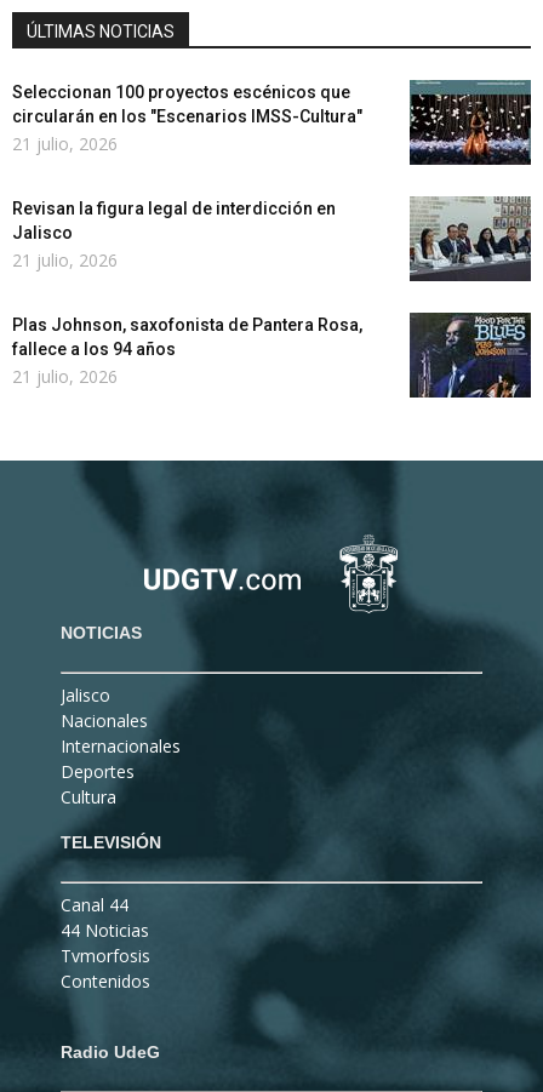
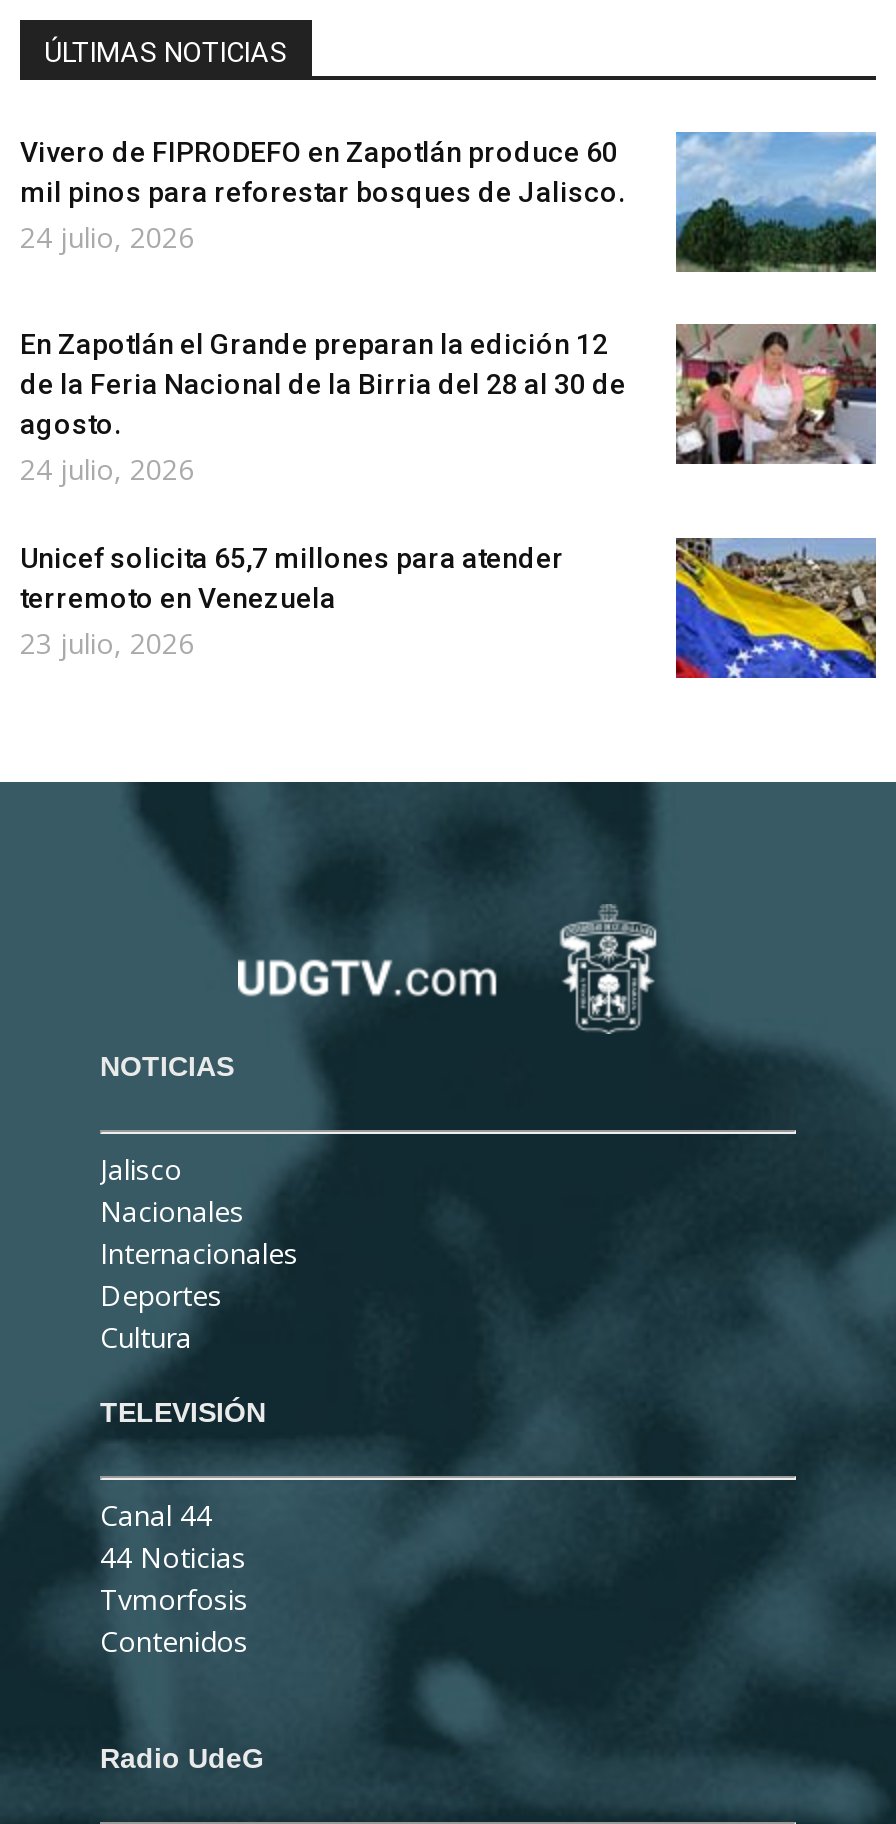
- [image]
- Seleccionan 100 proyectos escénicos que
- circularán en los "Escenarios IMSS-Cultura"
- 21 julio, 2026
+ [image]
+ Vivero de FIPRODEFO en Zapotlán produce 60
+ mil pinos para reforestar bosques de Jalisco.
+ 24 julio, 2026

- Revisan la figura legal de interdicción en
- Jalisco
- 21 julio, 2026
+ En Zapotlán el Grande preparan la edición 12
+ de la Feria Nacional de la Birria del 28 al 30 de
+ agosto.
+ 24 julio, 2026

- [image]
+ [image]

- Plas Johnson, saxofonista de Pantera Rosa,
- fallece a los 94 años
- 21 julio, 2026
+ Unicef solicita 65,7 millones para atender
+ terremoto en Venezuela
+ 23 julio, 2026

- [image]
+ [image]
